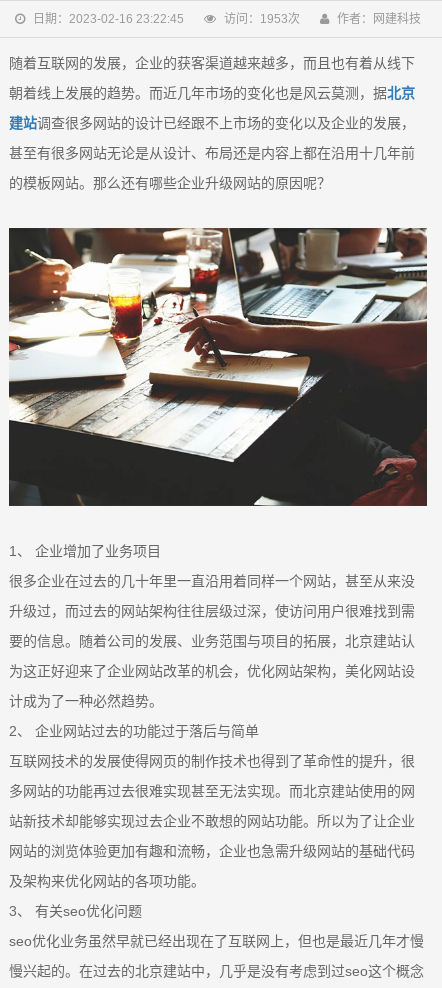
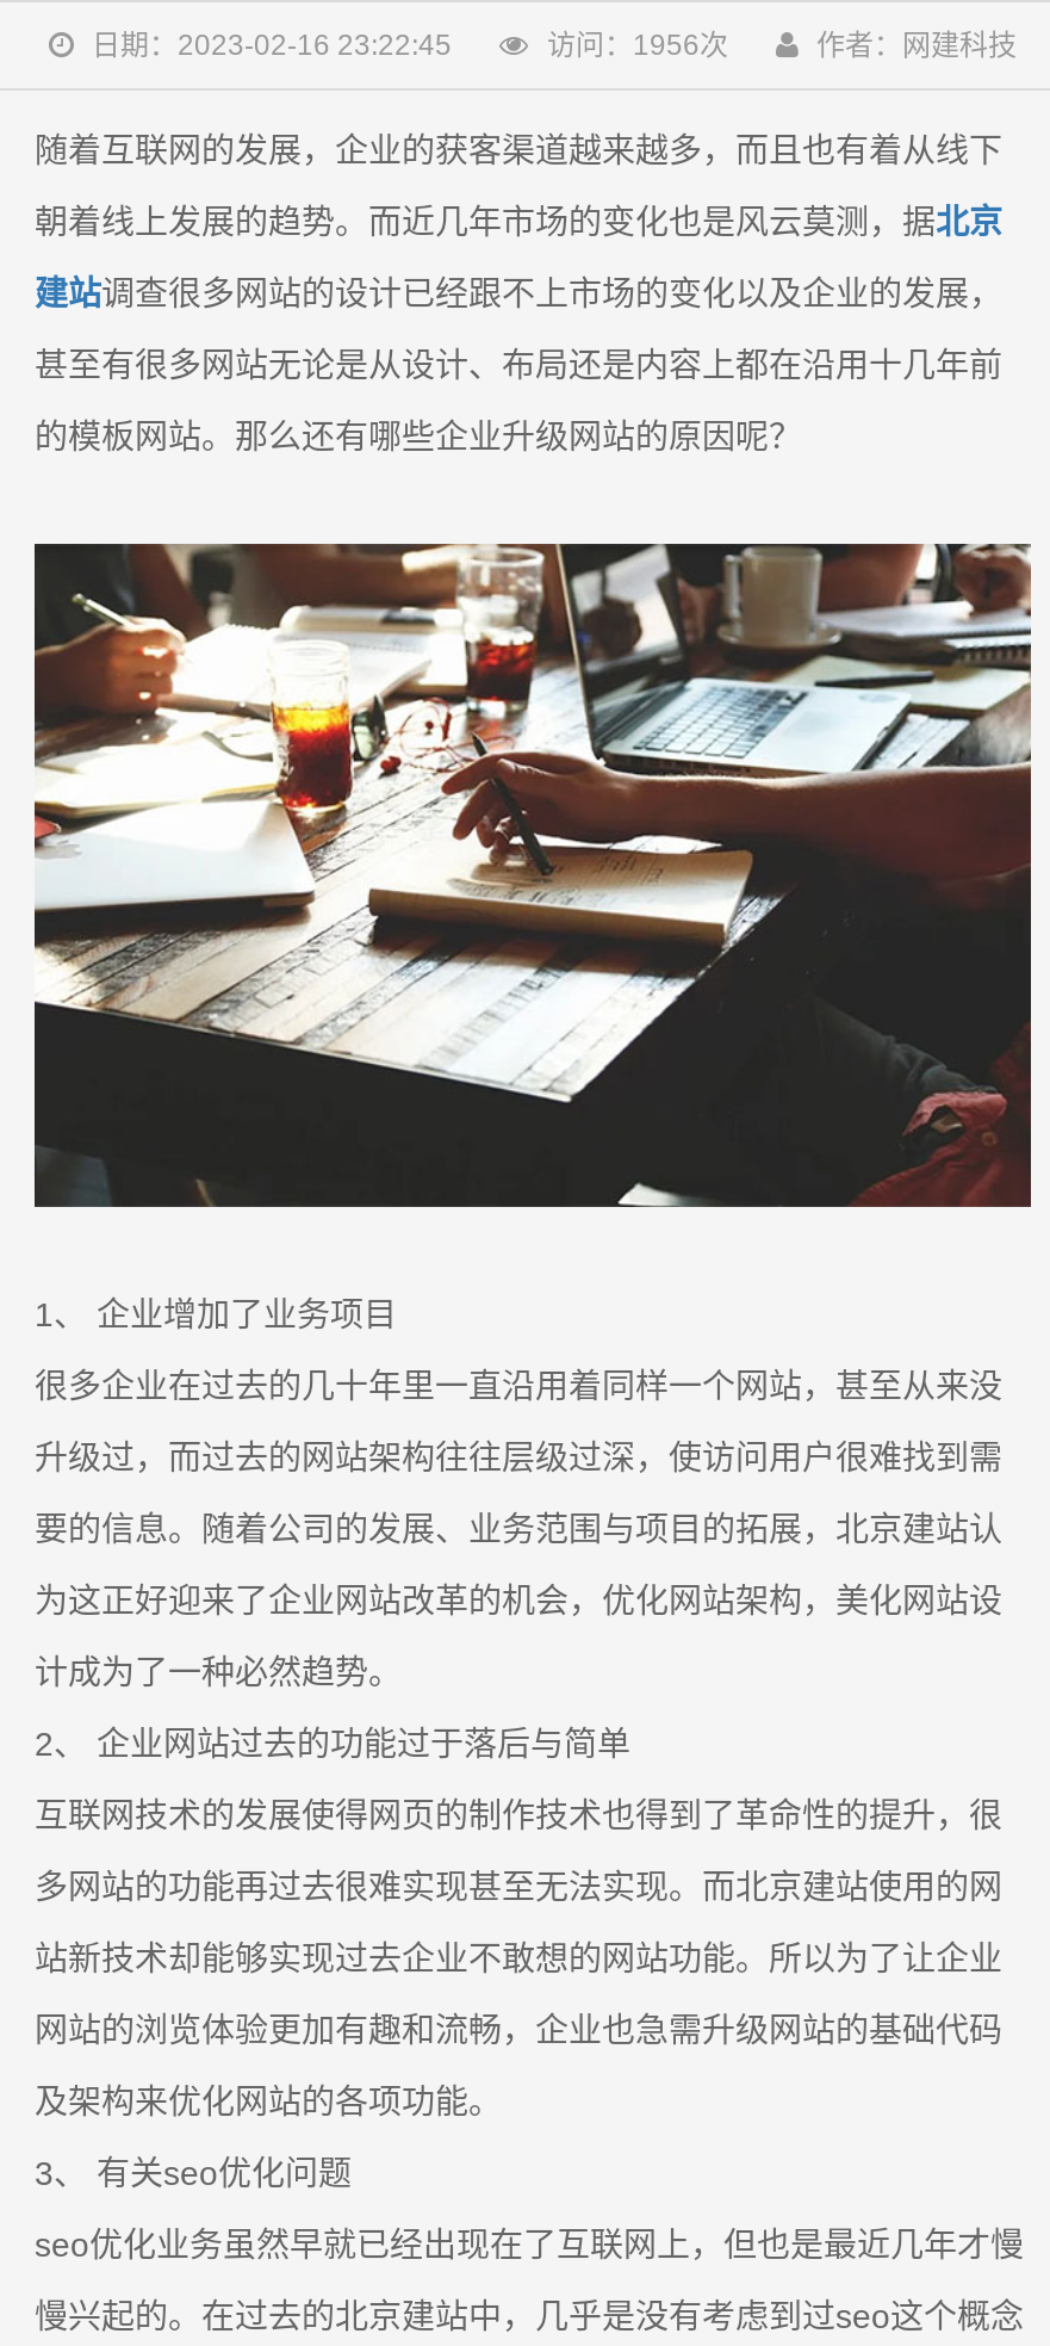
- 访问：1953次
+ 访问：1956次
